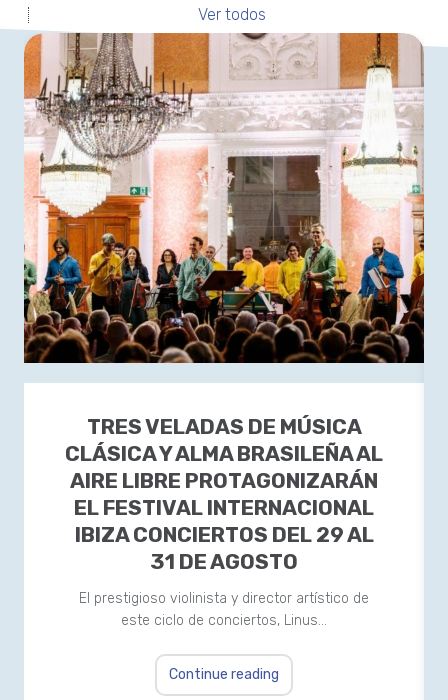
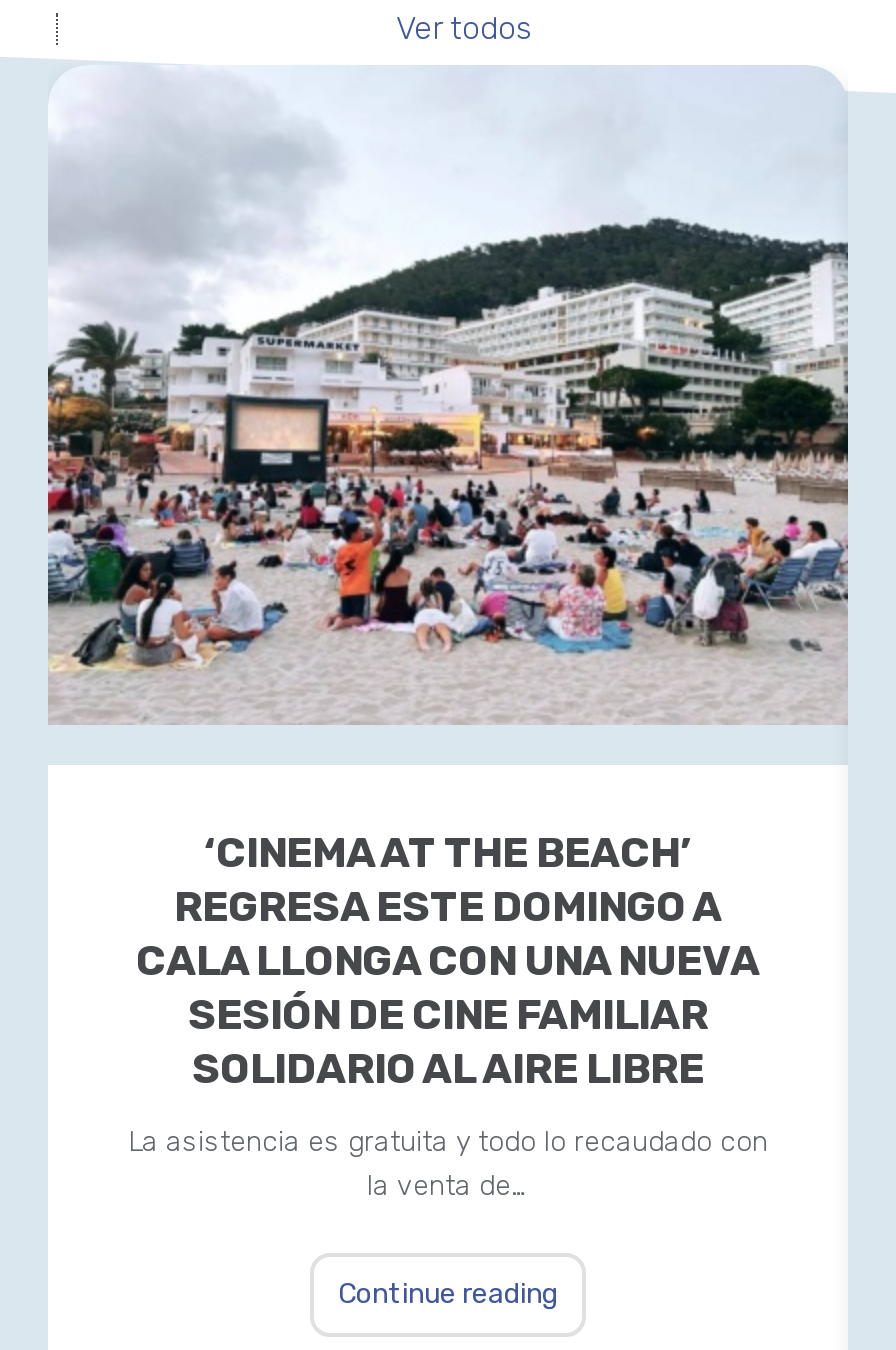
- [image]
+ [image]

- TRES VELADAS DE MÚSICA
- CLÁSICA Y ALMA BRASILEÑA AL
- AIRE LIBRE PROTAGONIZARÁN
- EL FESTIVAL INTERNACIONAL
- IBIZA CONCIERTOS DEL 29 AL
- 31 DE AGOSTO
+ ‘CINEMA AT THE BEACH’
+ REGRESA ESTE DOMINGO A
+ CALA LLONGA CON UNA NUEVA
+ SESIÓN DE CINE FAMILIAR
+ SOLIDARIO AL AIRE LIBRE

- El prestigioso violinista y director artístico de
- este ciclo de conciertos, Linus…
+ La asistencia es gratuita y todo lo recaudado con
+ la venta de…
